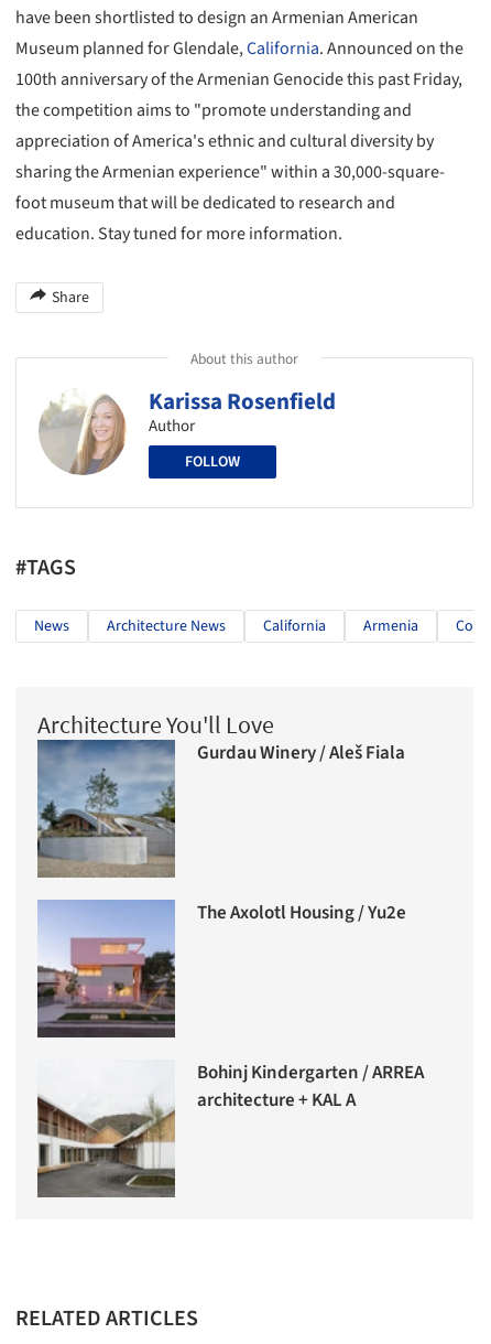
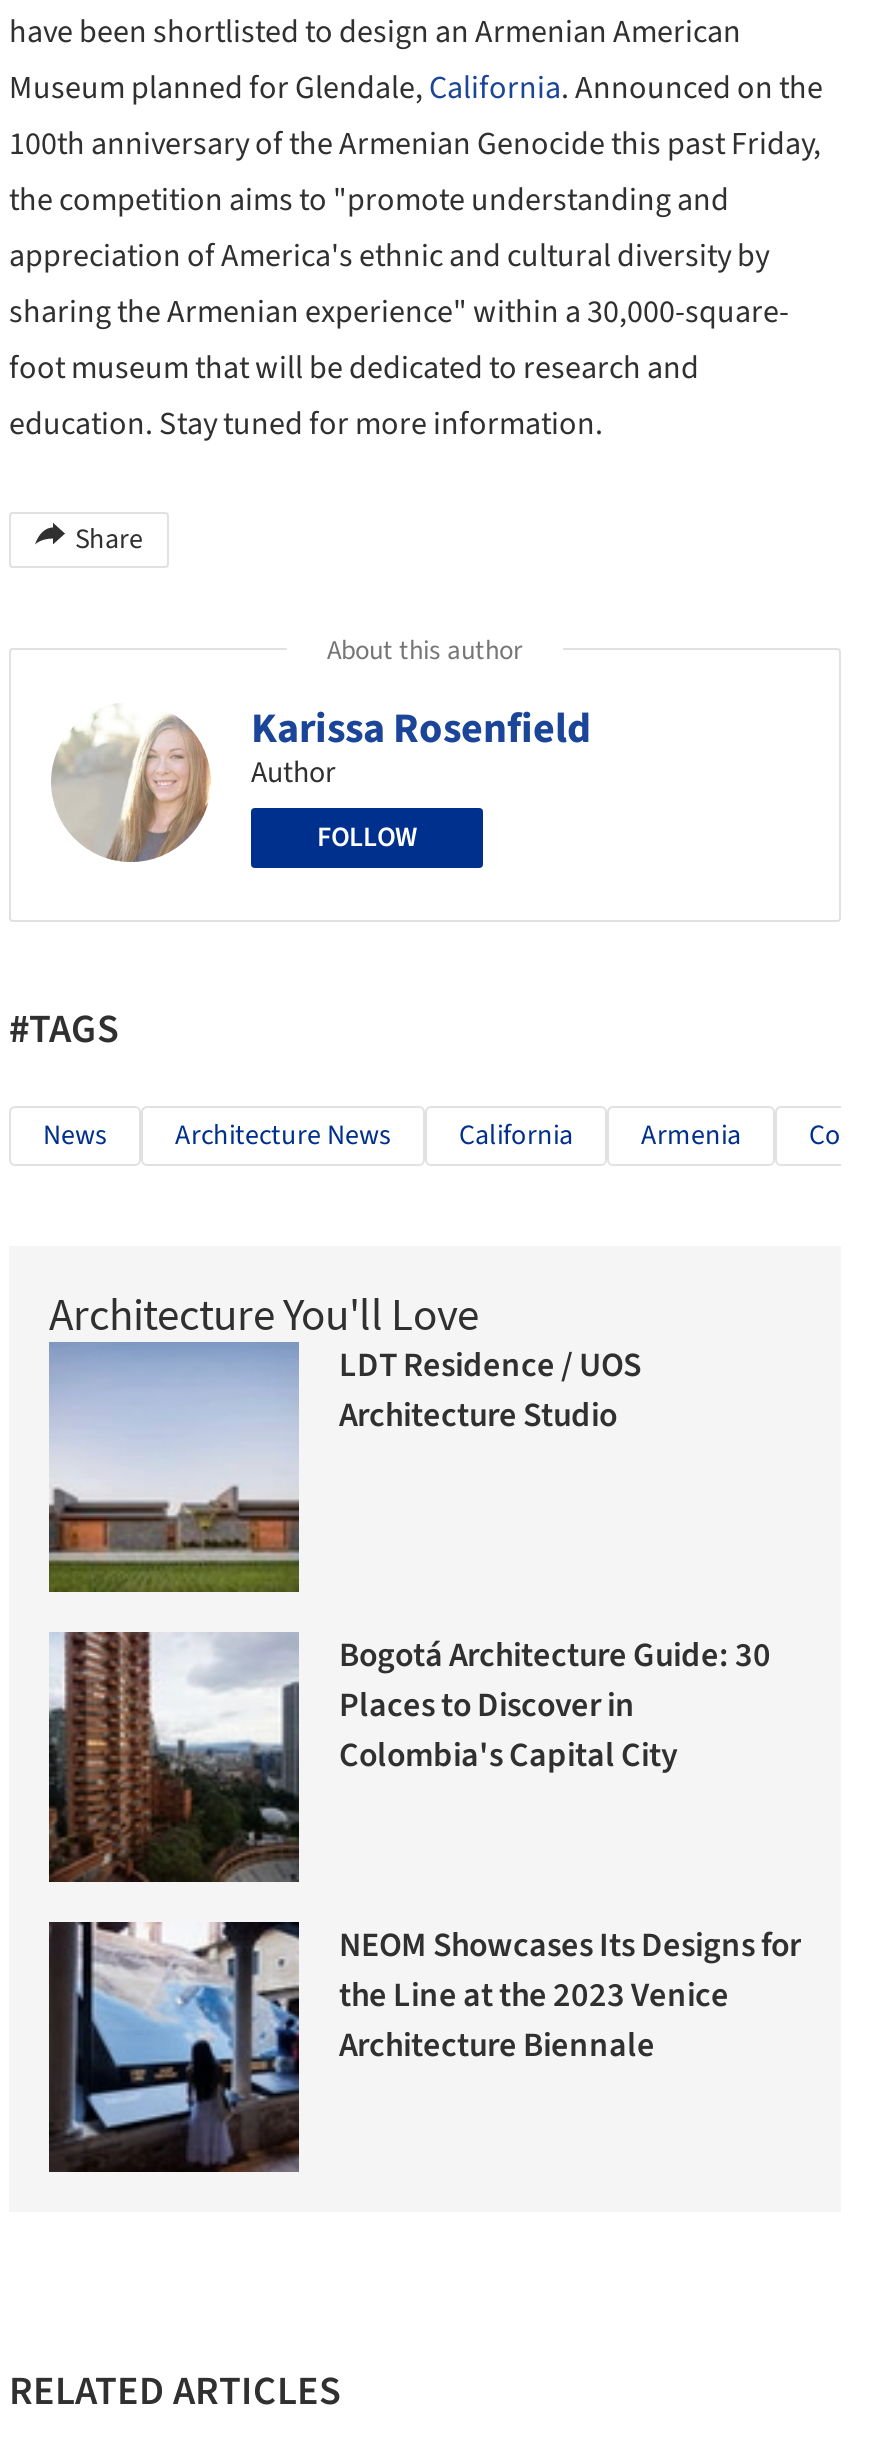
- [image]
- Gurdau Winery / Aleš Fiala
+ [image]
+ LDT Residence / UOS
+ Architecture Studio

- [image]
- The Axolotl Housing / Yu2e
+ [image]
+ Bogotá Architecture Guide: 30
+ Places to Discover in
+ Colombia's Capital City

- [image]
- Bohinj Kindergarten / ARREA
- architecture + KAL A
+ [image]
+ NEOM Showcases Its Designs for
+ the Line at the 2023 Venice
+ Architecture Biennale
